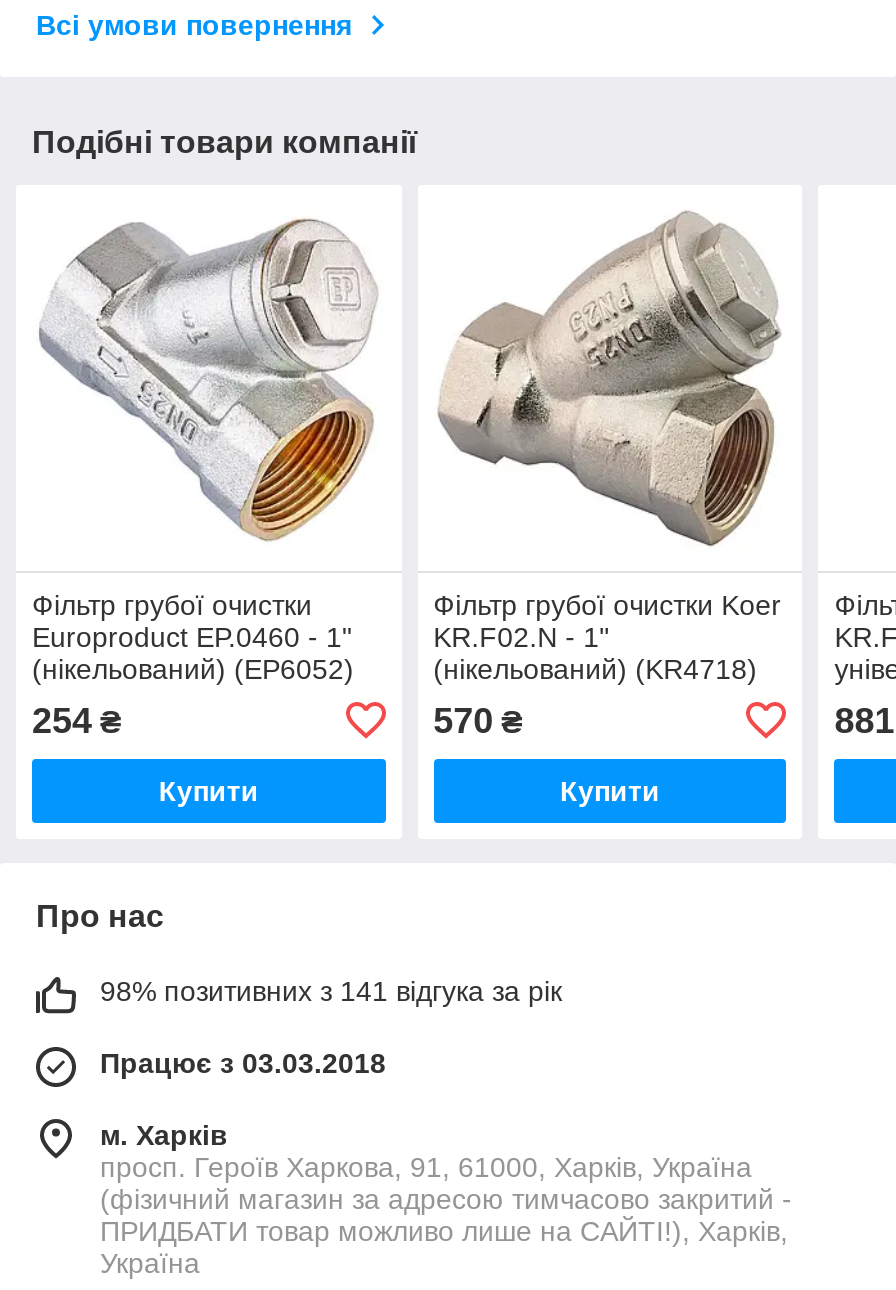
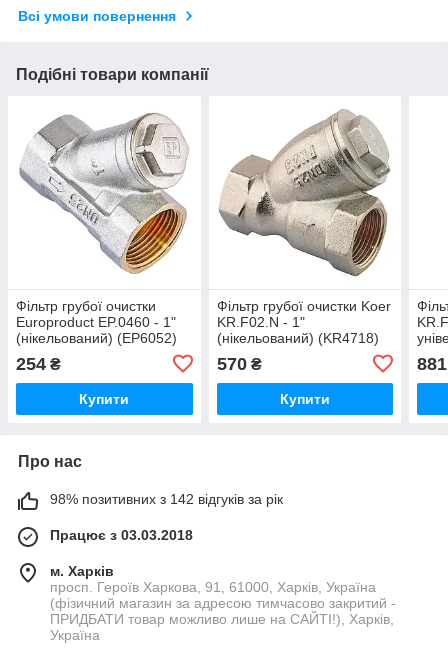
- 98% позитивних з 141 відгука за рік
+ 98% позитивних з 142 відгуків за рік
